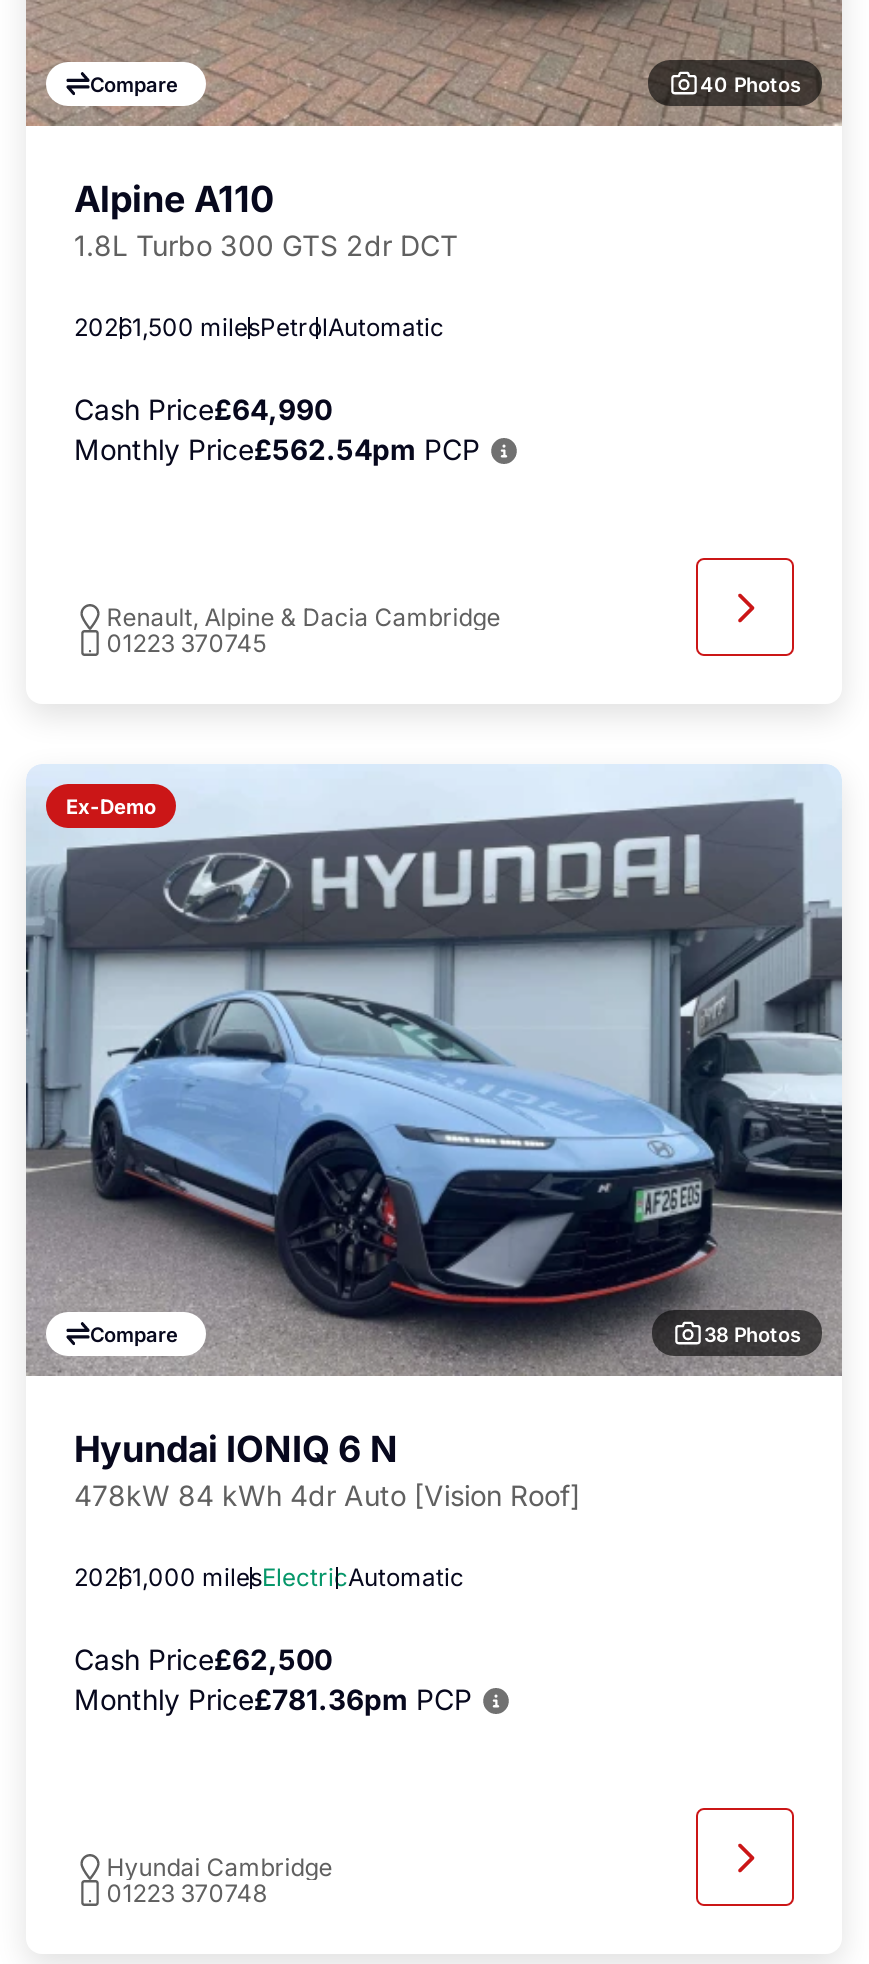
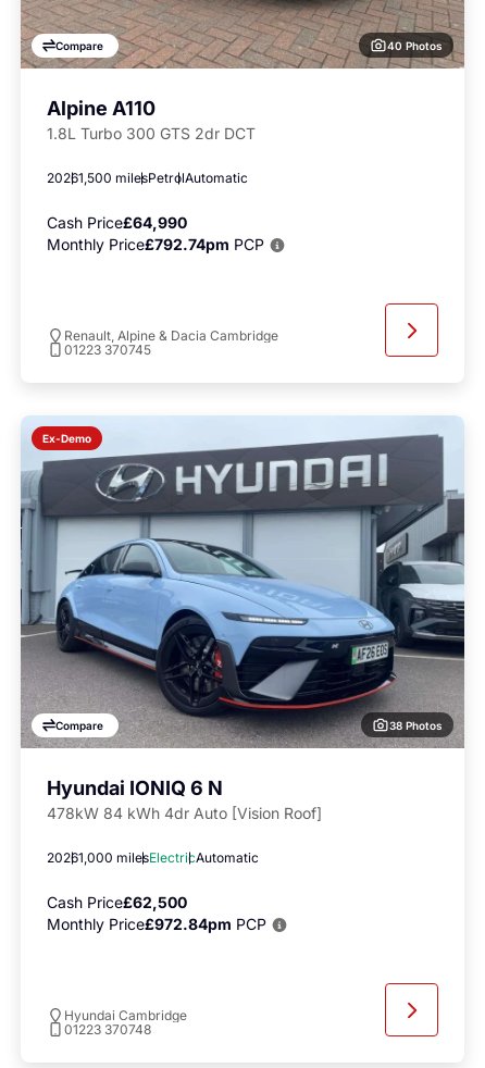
- Monthly Price£562.54pm PCP
+ Monthly Price£792.74pm PCP

- Monthly Price£781.36pm PCP
+ Monthly Price£972.84pm PCP
